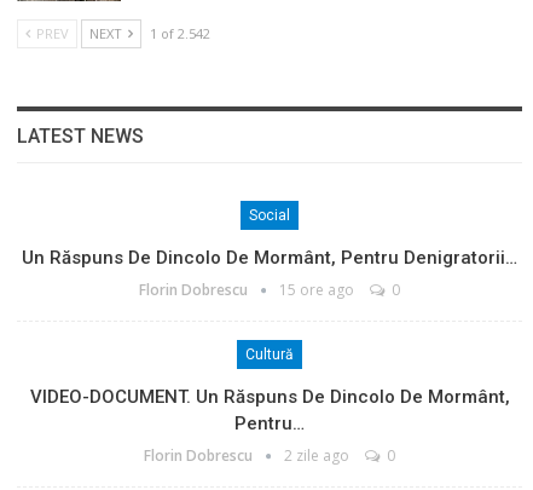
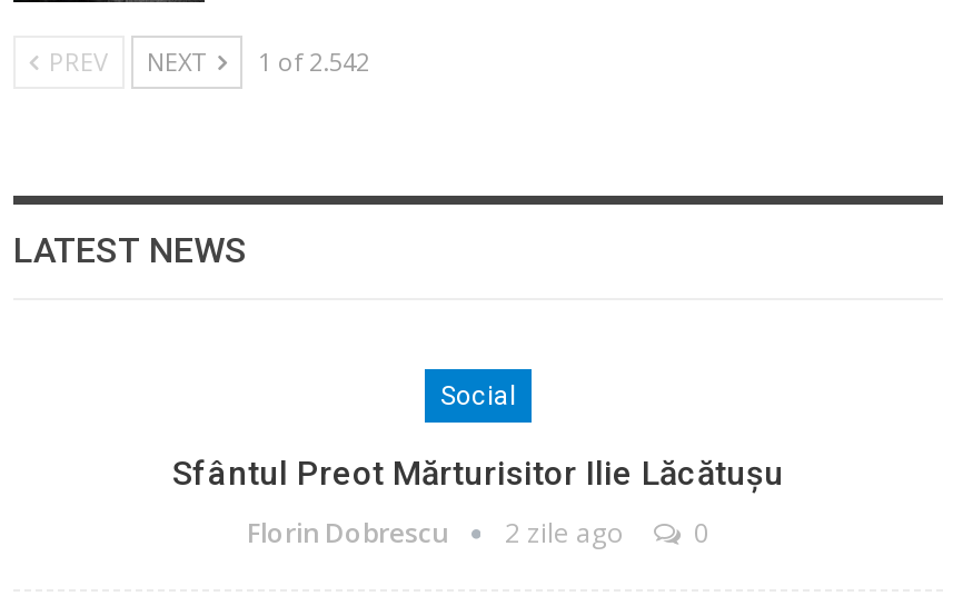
- Un Răspuns De Dincolo De Mormânt, Pentru Denigratorii…
- Florin Dobrescu
- 15 ore ago
- 0
- Cultură
- VIDEO-DOCUMENT. Un Răspuns De Dincolo De Mormânt,
- Pentru…
+ Sfântul Preot Mărturisitor Ilie Lăcătușu
